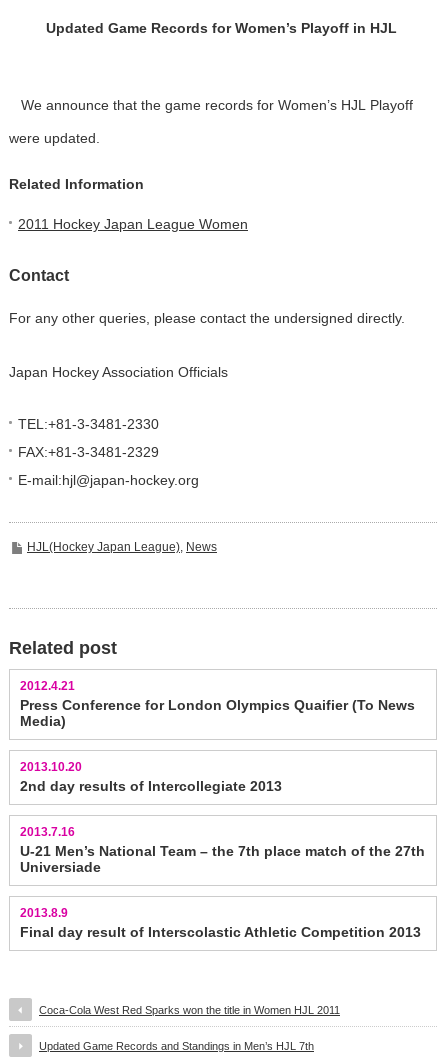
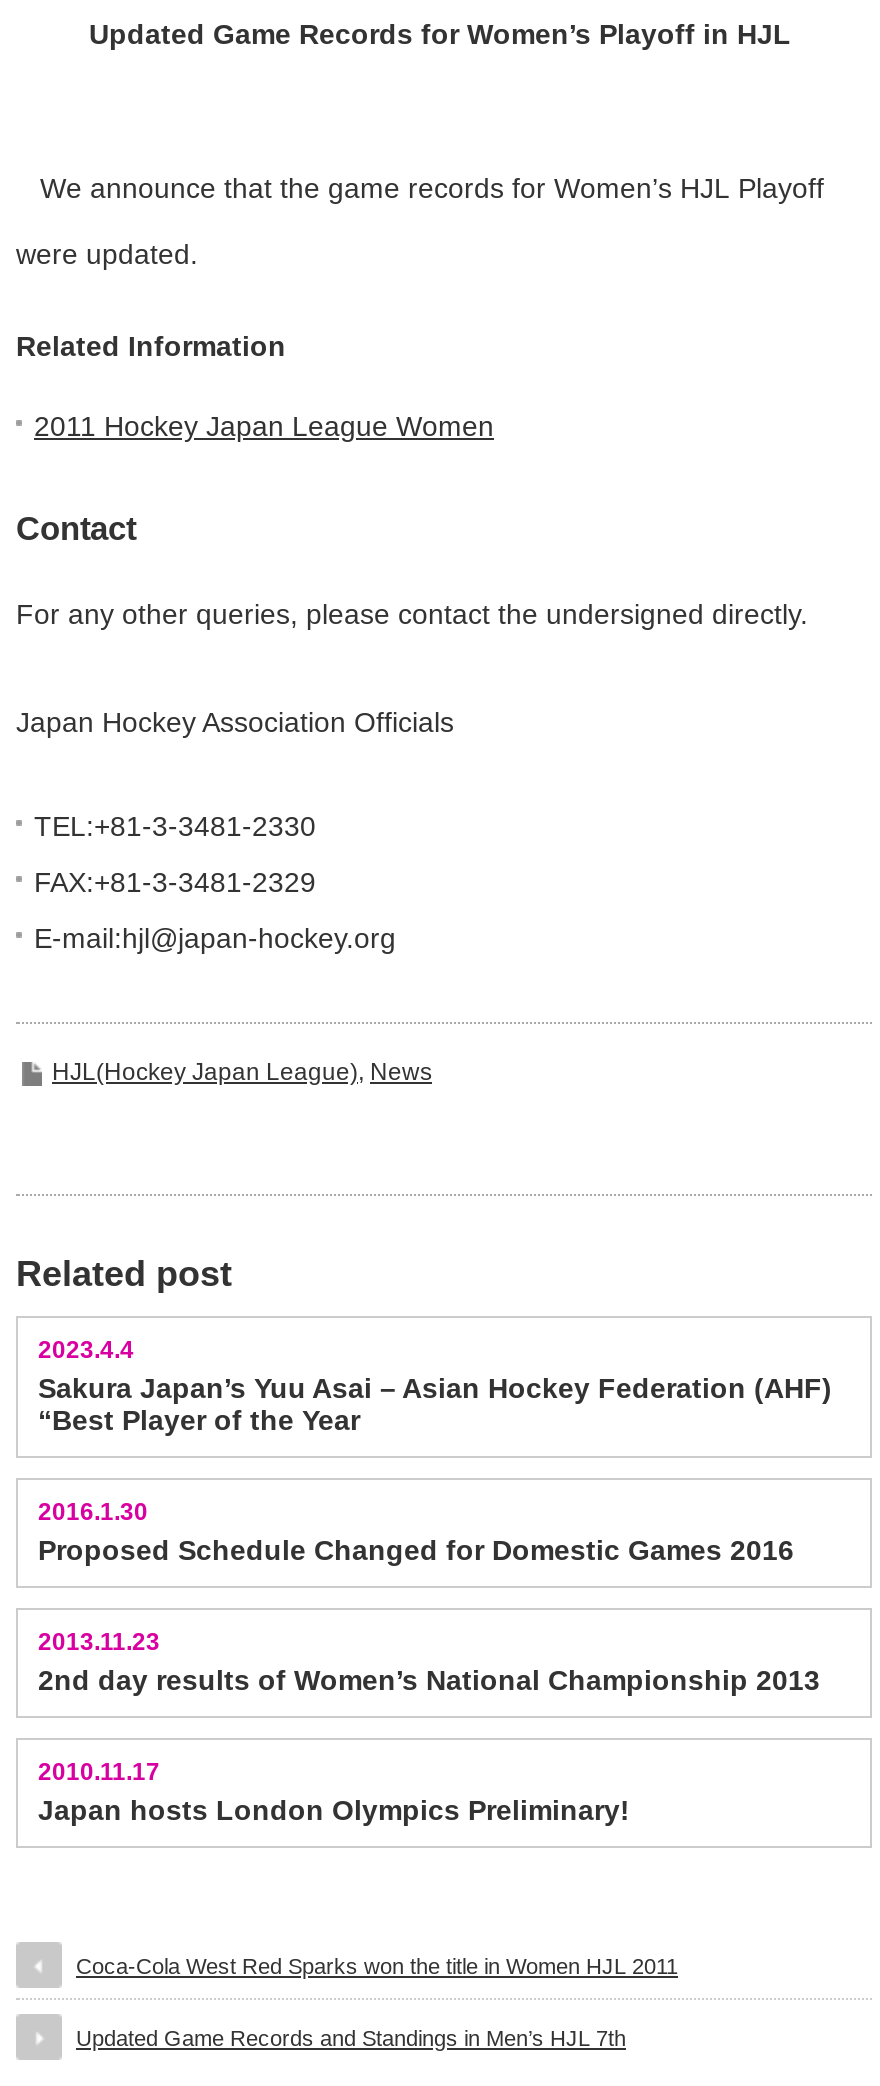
- 2012.4.21
- Press Conference for London Olympics Quaifier (To News
- Media)
+ 2023.4.4
+ Sakura Japan’s Yuu Asai – Asian Hockey Federation (AHF)
+ “Best Player of the Year

- 2013.10.20
- 2nd day results of Intercollegiate 2013
+ 2016.1.30
+ Proposed Schedule Changed for Domestic Games 2016

- 2013.7.16
- U-21 Men’s National Team – the 7th place match of the 27th
- Universiade
+ 2013.11.23
+ 2nd day results of Women’s National Championship 2013

- 2013.8.9
- Final day result of Interscolastic Athletic Competition 2013
+ 2010.11.17
+ Japan hosts London Olympics Preliminary!
